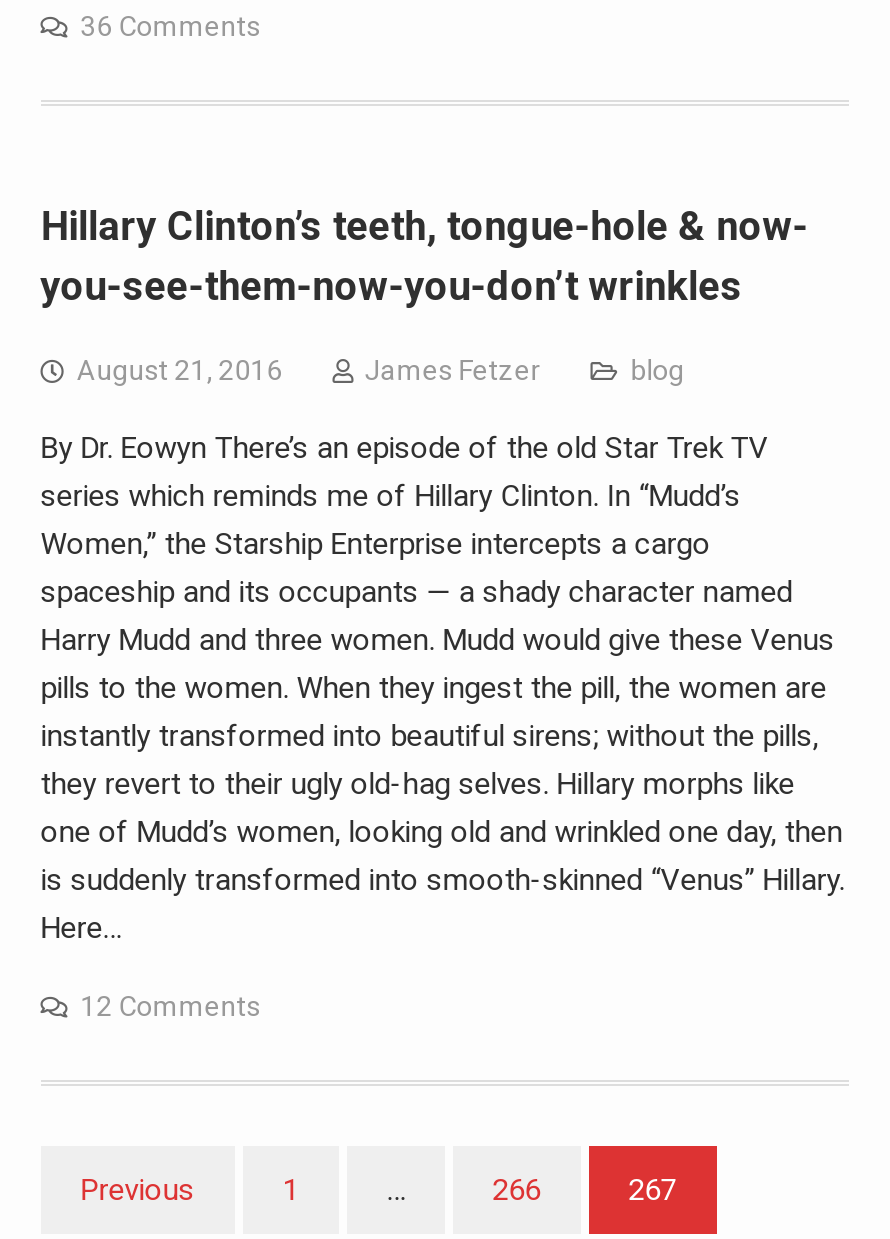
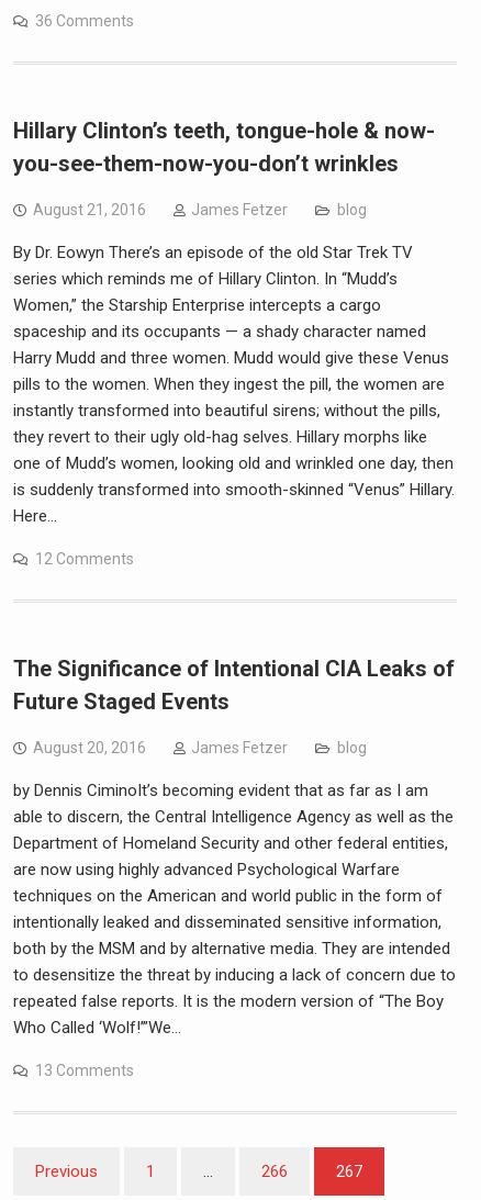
+ The Significance of Intentional CIA Leaks of
+ Future Staged Events
+ August 20, 2016
+ James Fetzer
+ blog
+ by Dennis CiminoIt’s becoming evident that as far as I am
+ able to discern, the Central Intelligence Agency as well as the
+ Department of Homeland Security and other federal entities,
+ are now using highly advanced Psychological Warfare
+ techniques on the American and world public in the form of
+ intentionally leaked and disseminated sensitive information,
+ both by the MSM and by alternative media. They are intended
+ to desensitize the threat by inducing a lack of concern due to
+ repeated false reports. It is the modern version of “The Boy
+ Who Called ‘Wolf!’”We…
+ 13 Comments
